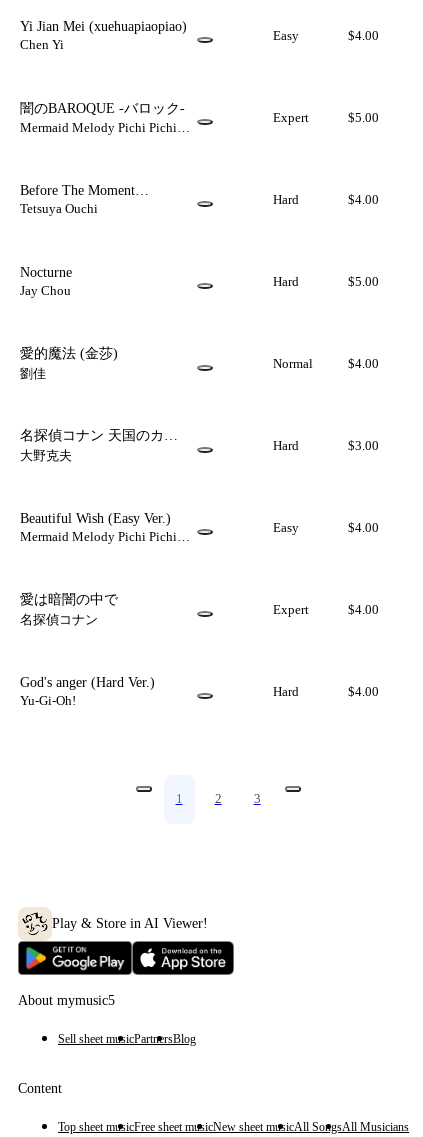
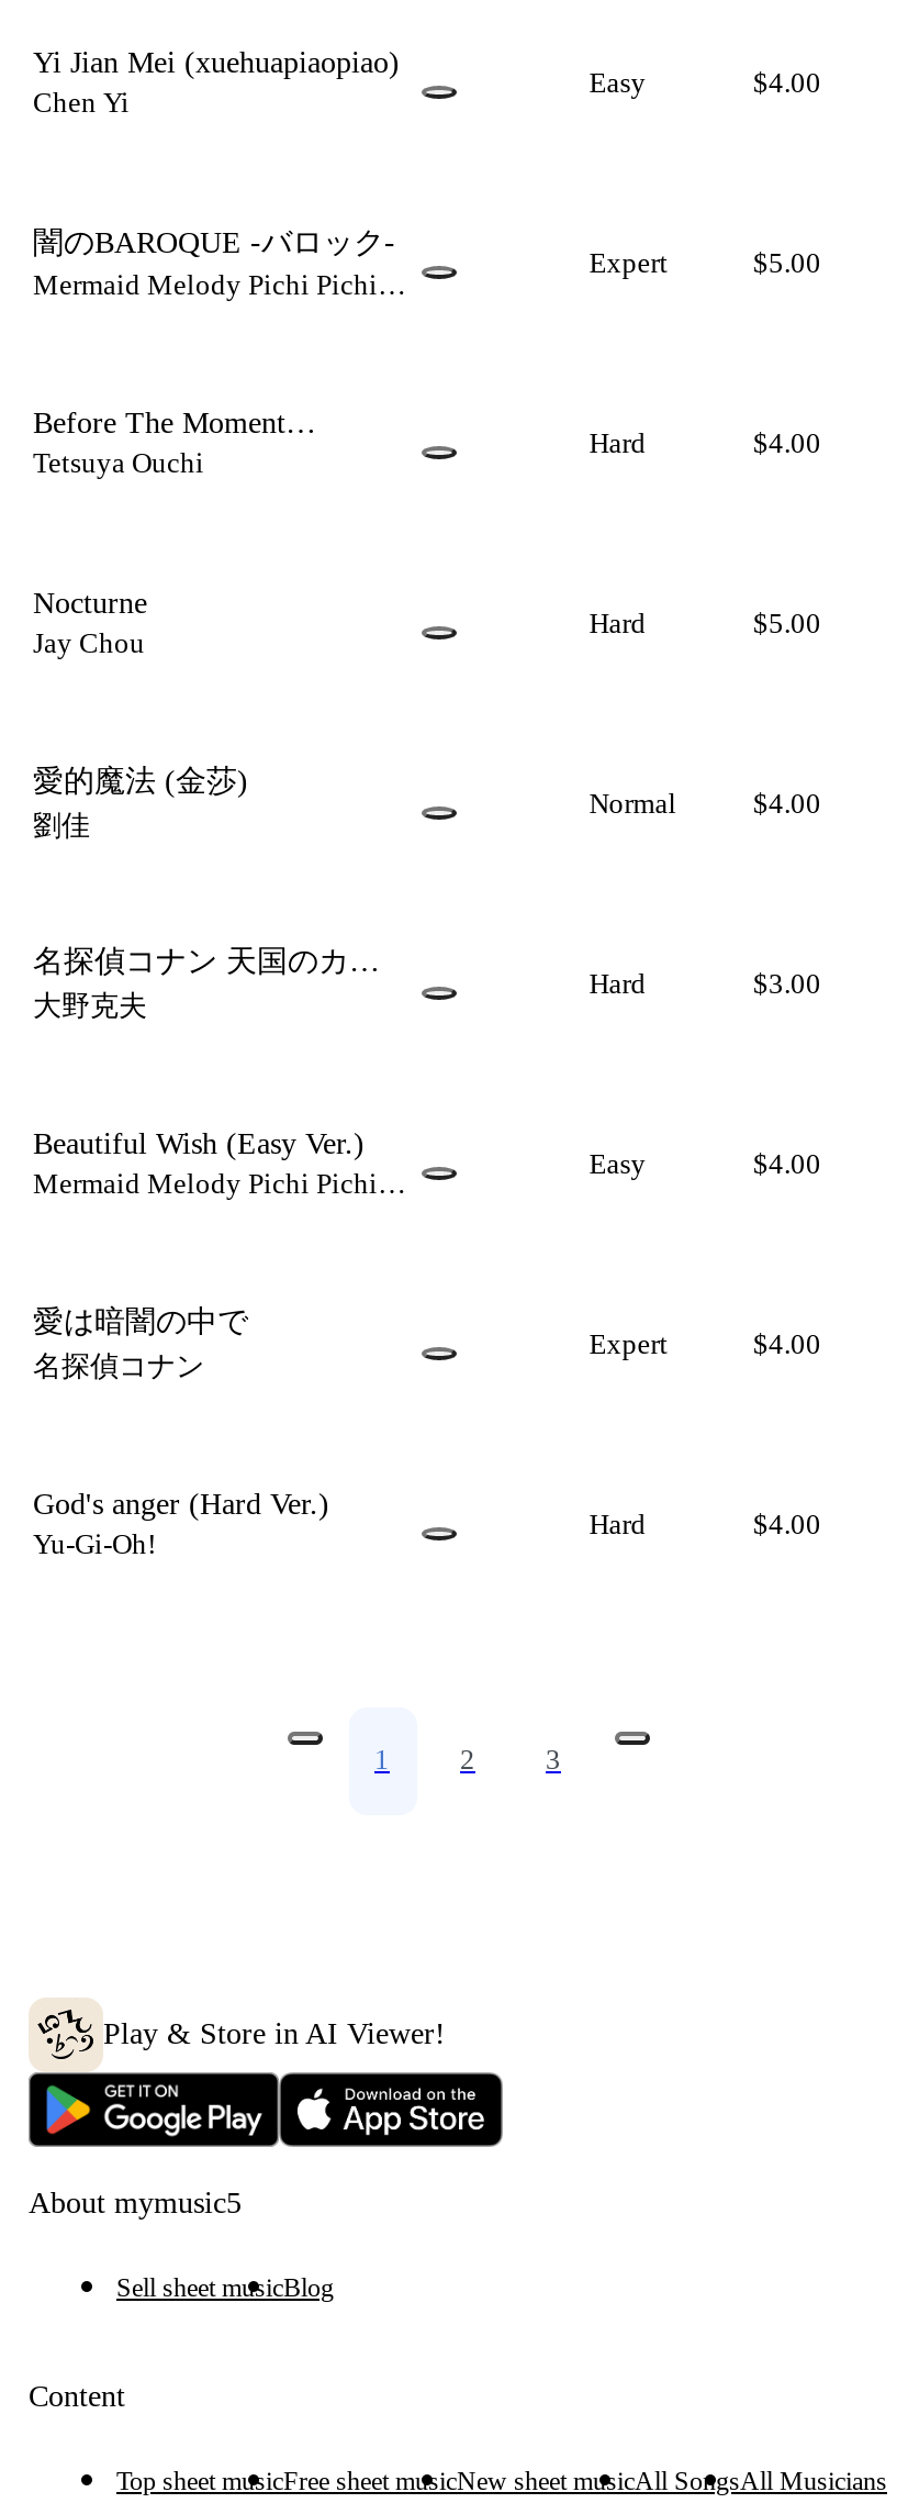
- Sell sheet musicPartnersBlog
+ Sell sheet musicBlog
